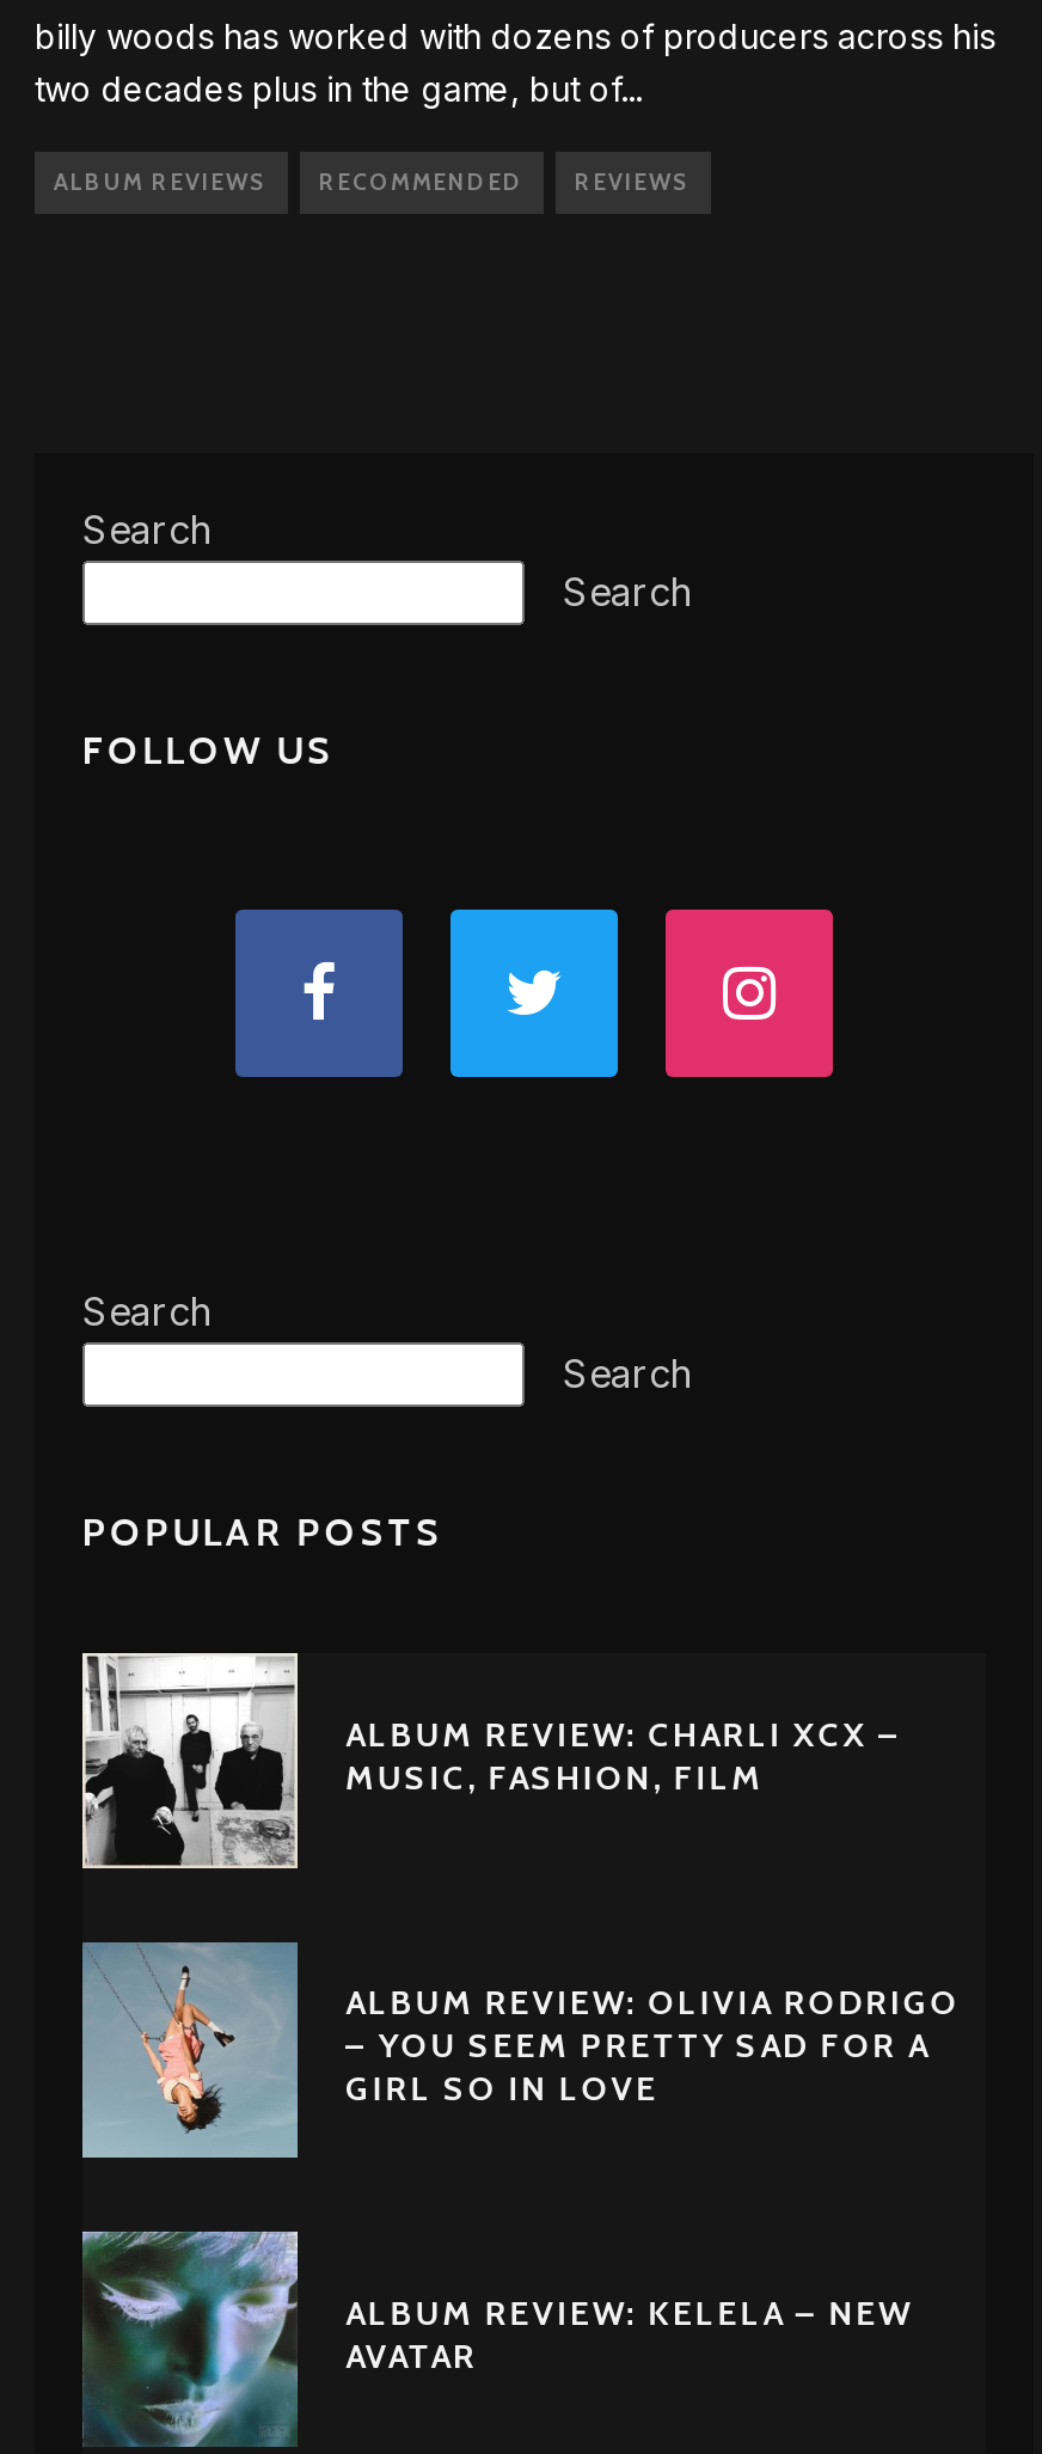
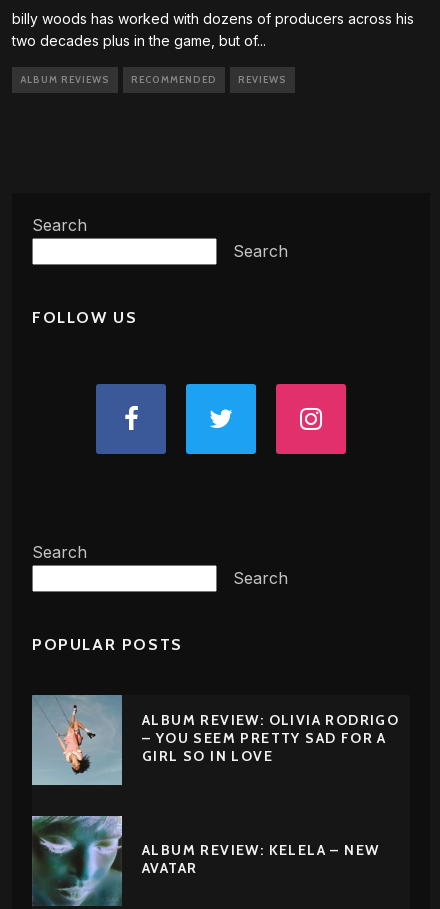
- [image]
- ALBUM REVIEW: CHARLI XCX –
- MUSIC, FASHION, FILM
